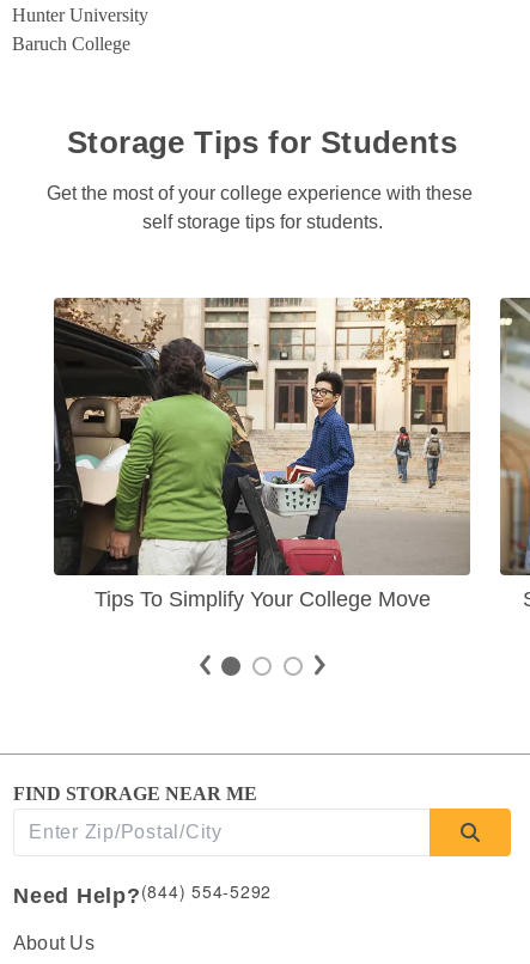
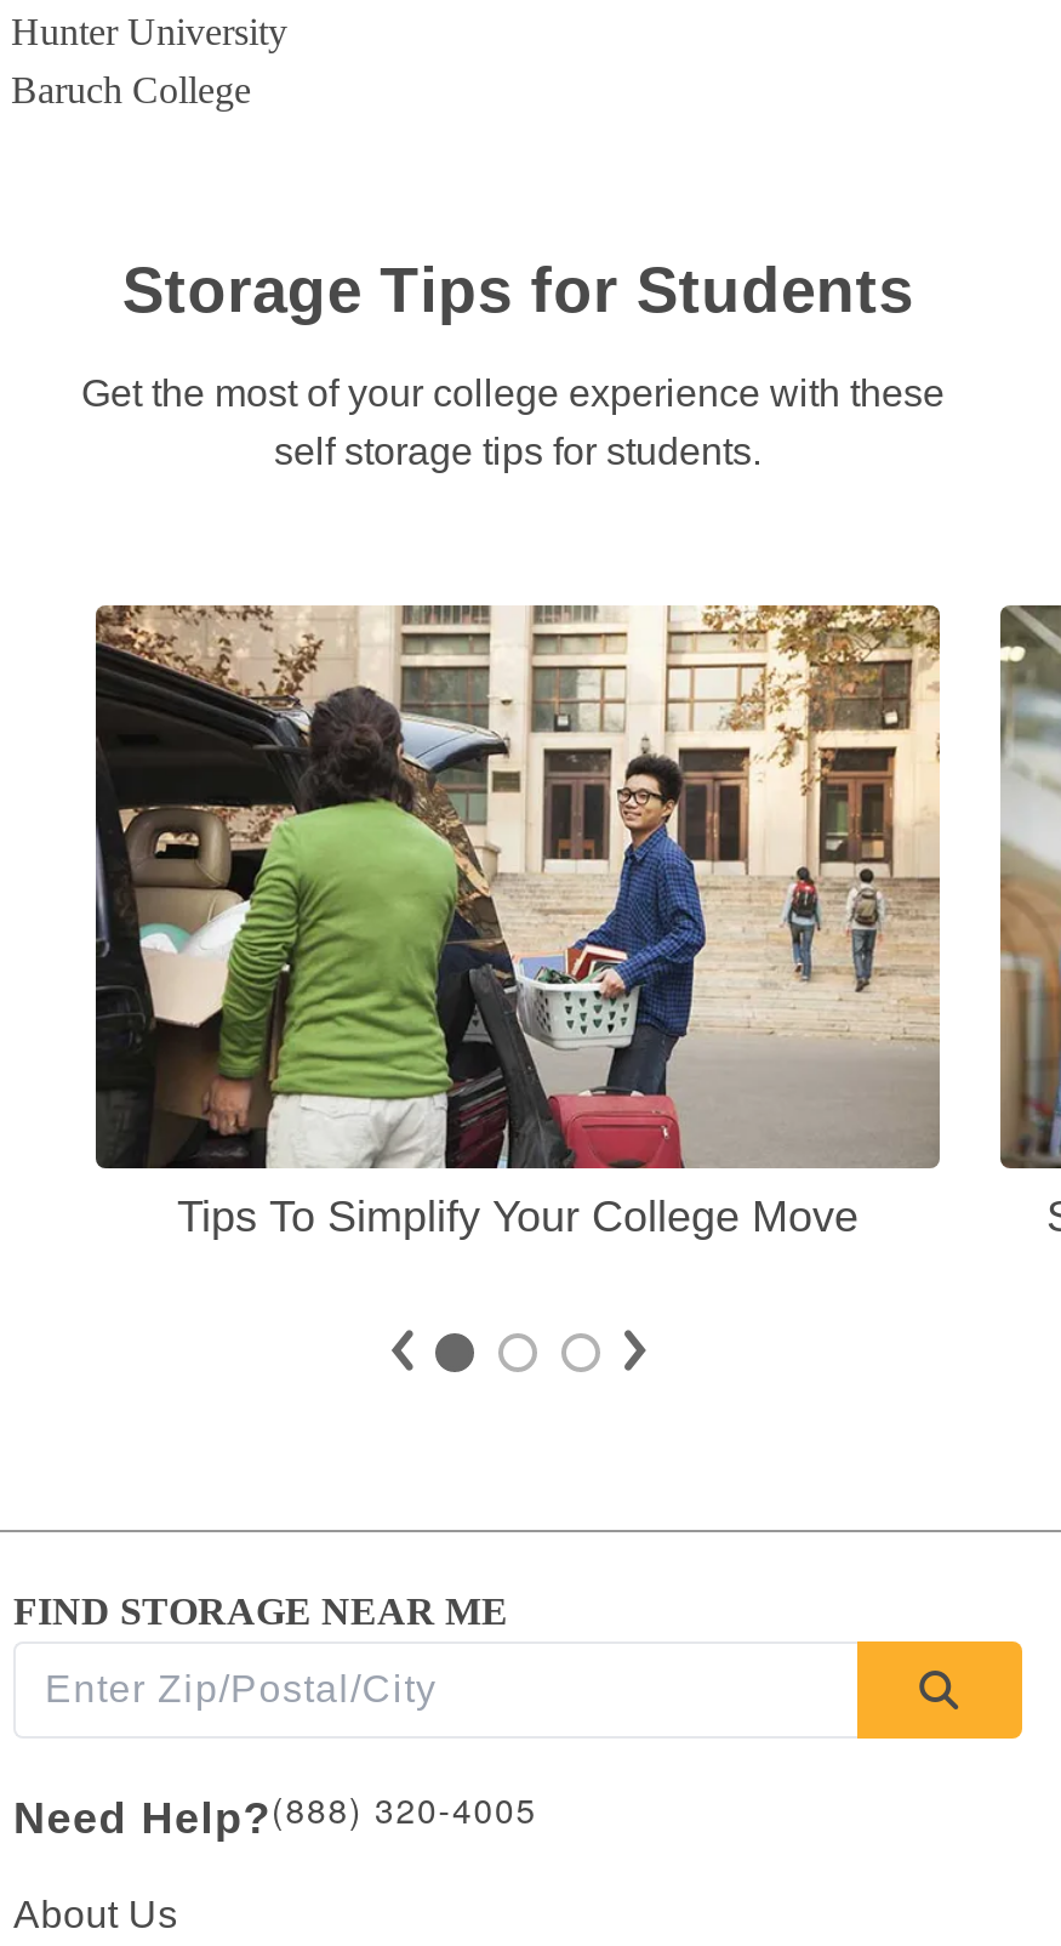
- Need Help?(844) 554-5292
+ Need Help?(888) 320-4005
